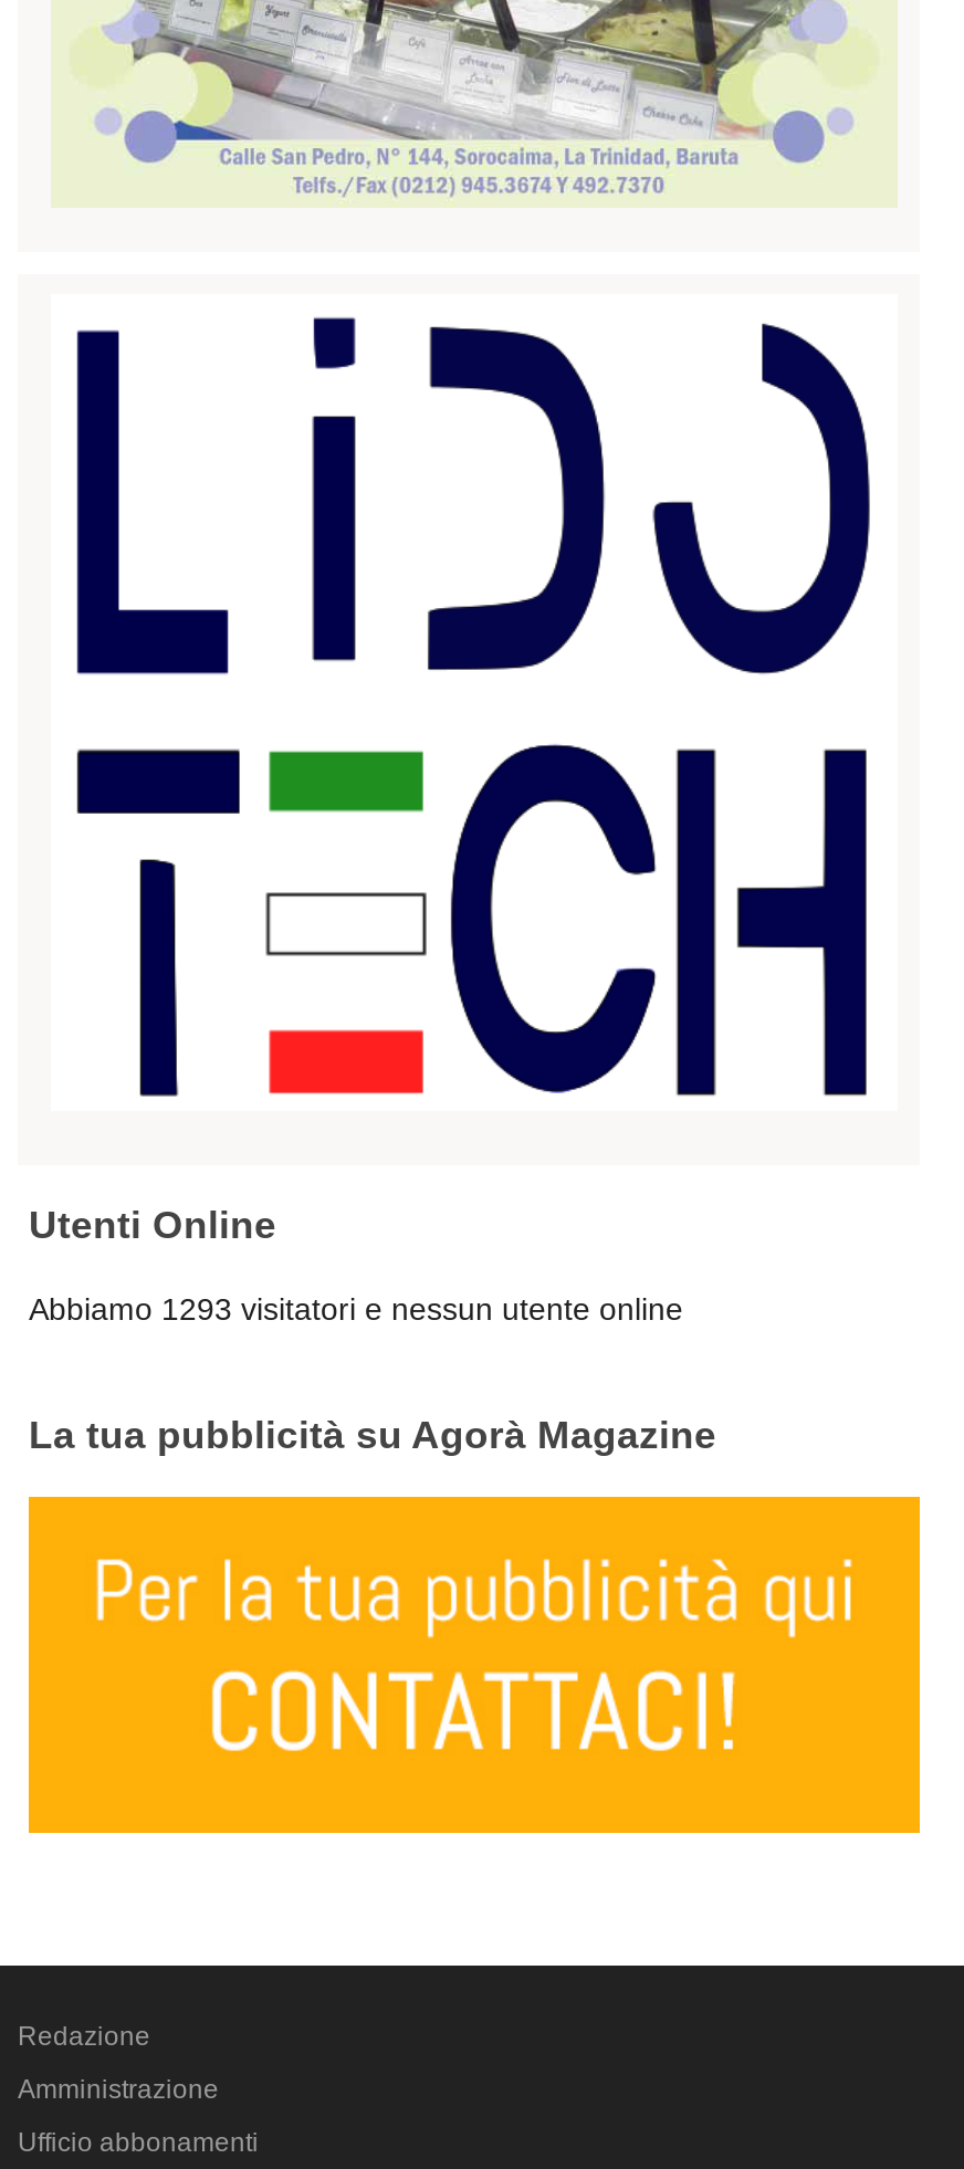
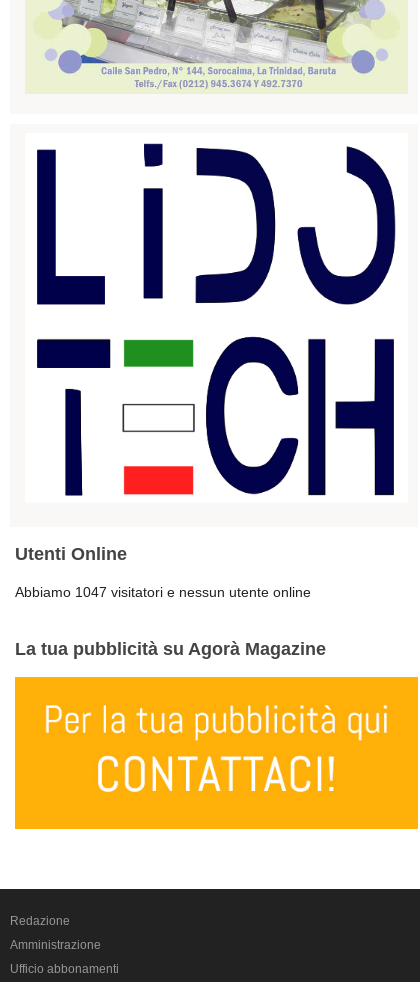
- Abbiamo 1293 visitatori e nessun utente online
+ Abbiamo 1047 visitatori e nessun utente online
